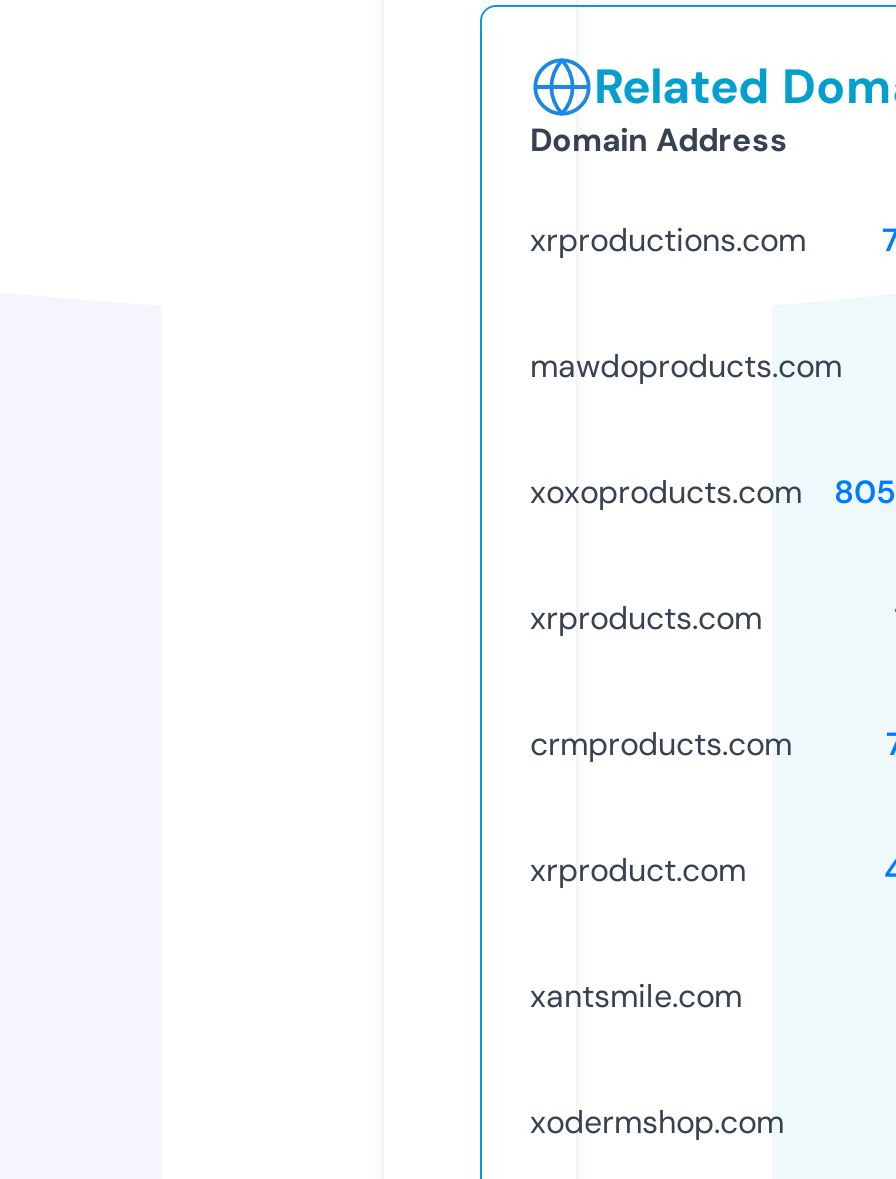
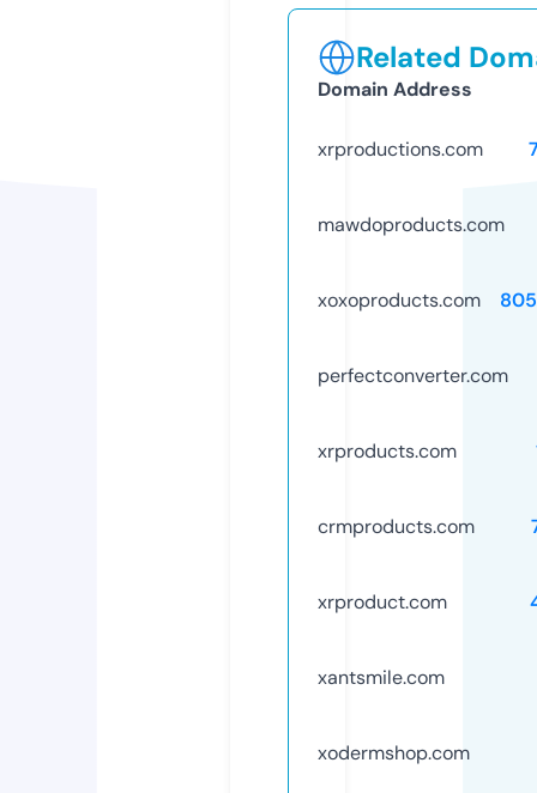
+ perfectconverter.com
